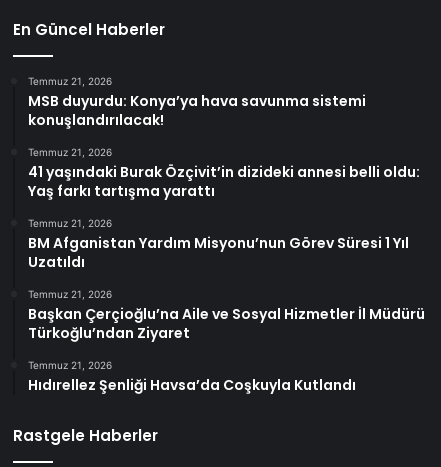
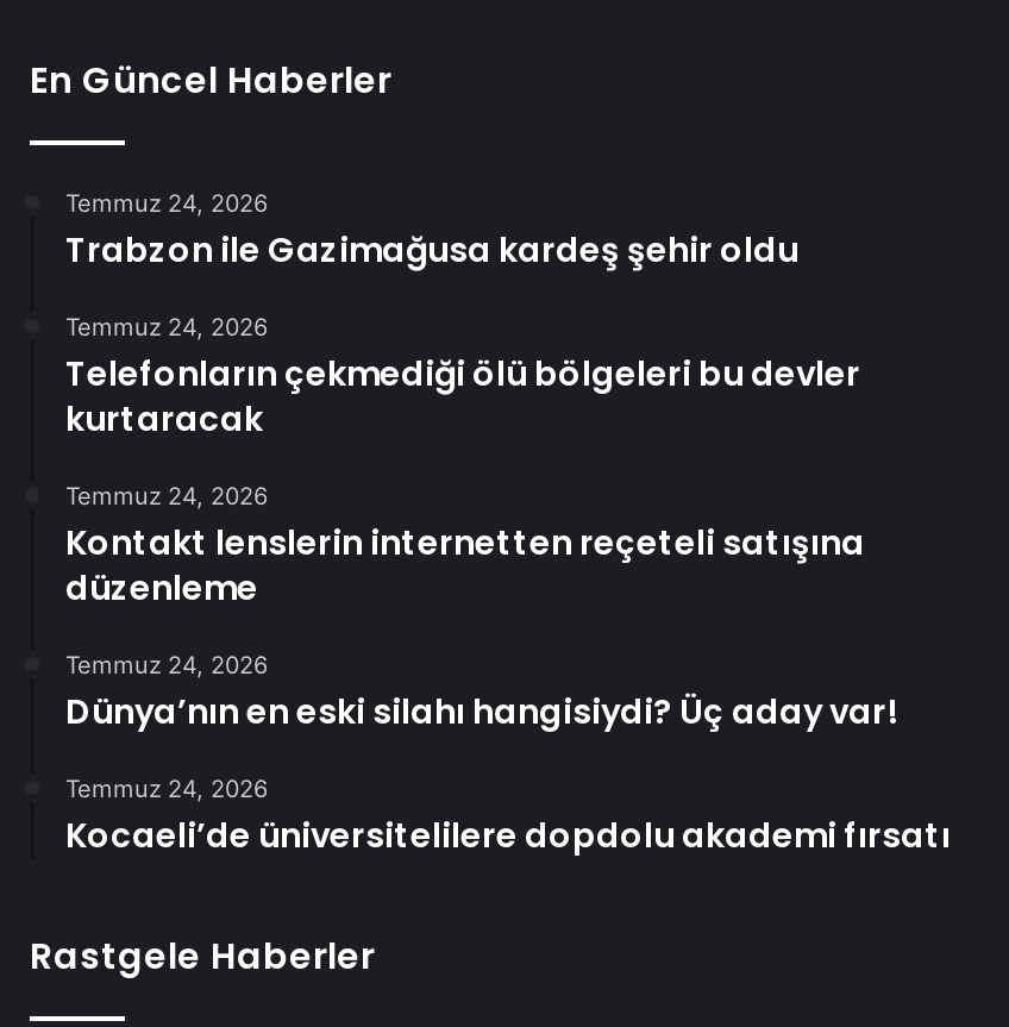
- Temmuz 21, 2026
- MSB duyurdu: Konya’ya hava savunma sistemi
- konuşlandırılacak!
+ Temmuz 24, 2026
+ Trabzon ile Gazimağusa kardeş şehir oldu

- Temmuz 21, 2026
- 41 yaşındaki Burak Özçivit’in dizideki annesi belli oldu:
- Yaş farkı tartışma yarattı
+ Temmuz 24, 2026
+ Telefonların çekmediği ölü bölgeleri bu devler
+ kurtaracak

- Temmuz 21, 2026
- BM Afganistan Yardım Misyonu’nun Görev Süresi 1 Yıl
- Uzatıldı
+ Temmuz 24, 2026
+ Kontakt lenslerin internetten reçeteli satışına
+ düzenleme

- Temmuz 21, 2026
- Başkan Çerçioğlu’na Aile ve Sosyal Hizmetler İl Müdürü
- Türkoğlu’ndan Ziyaret
+ Temmuz 24, 2026
+ Dünya’nın en eski silahı hangisiydi? Üç aday var!

- Temmuz 21, 2026
- Hıdırellez Şenliği Havsa’da Coşkuyla Kutlandı
+ Temmuz 24, 2026
+ Kocaeli’de üniversitelilere dopdolu akademi fırsatı
